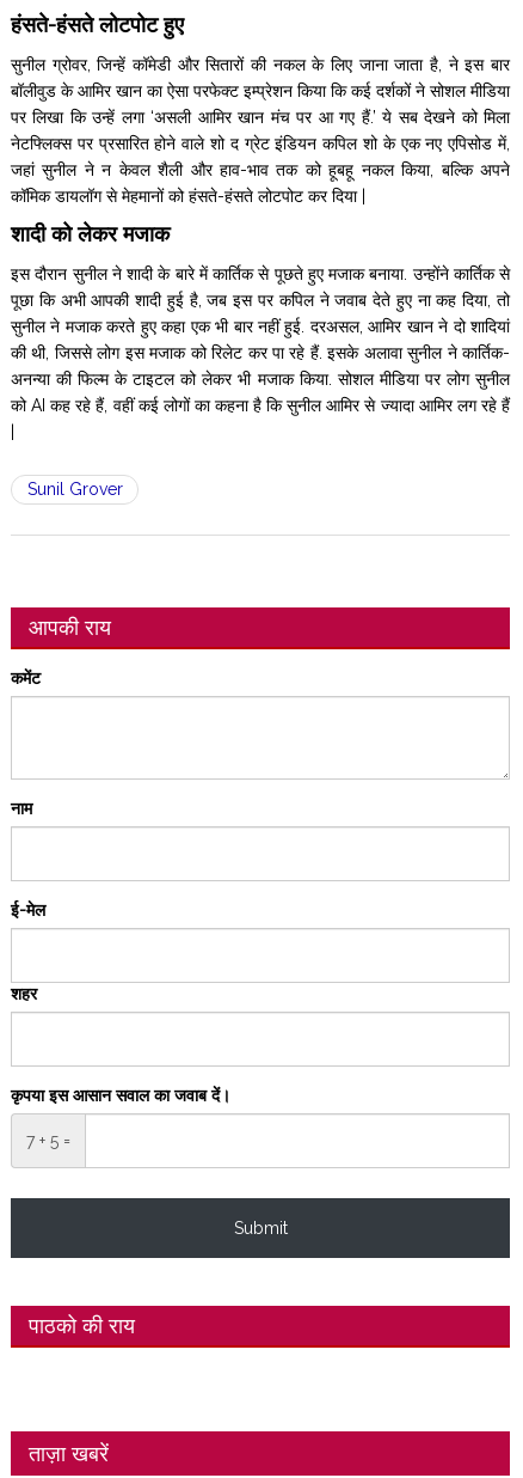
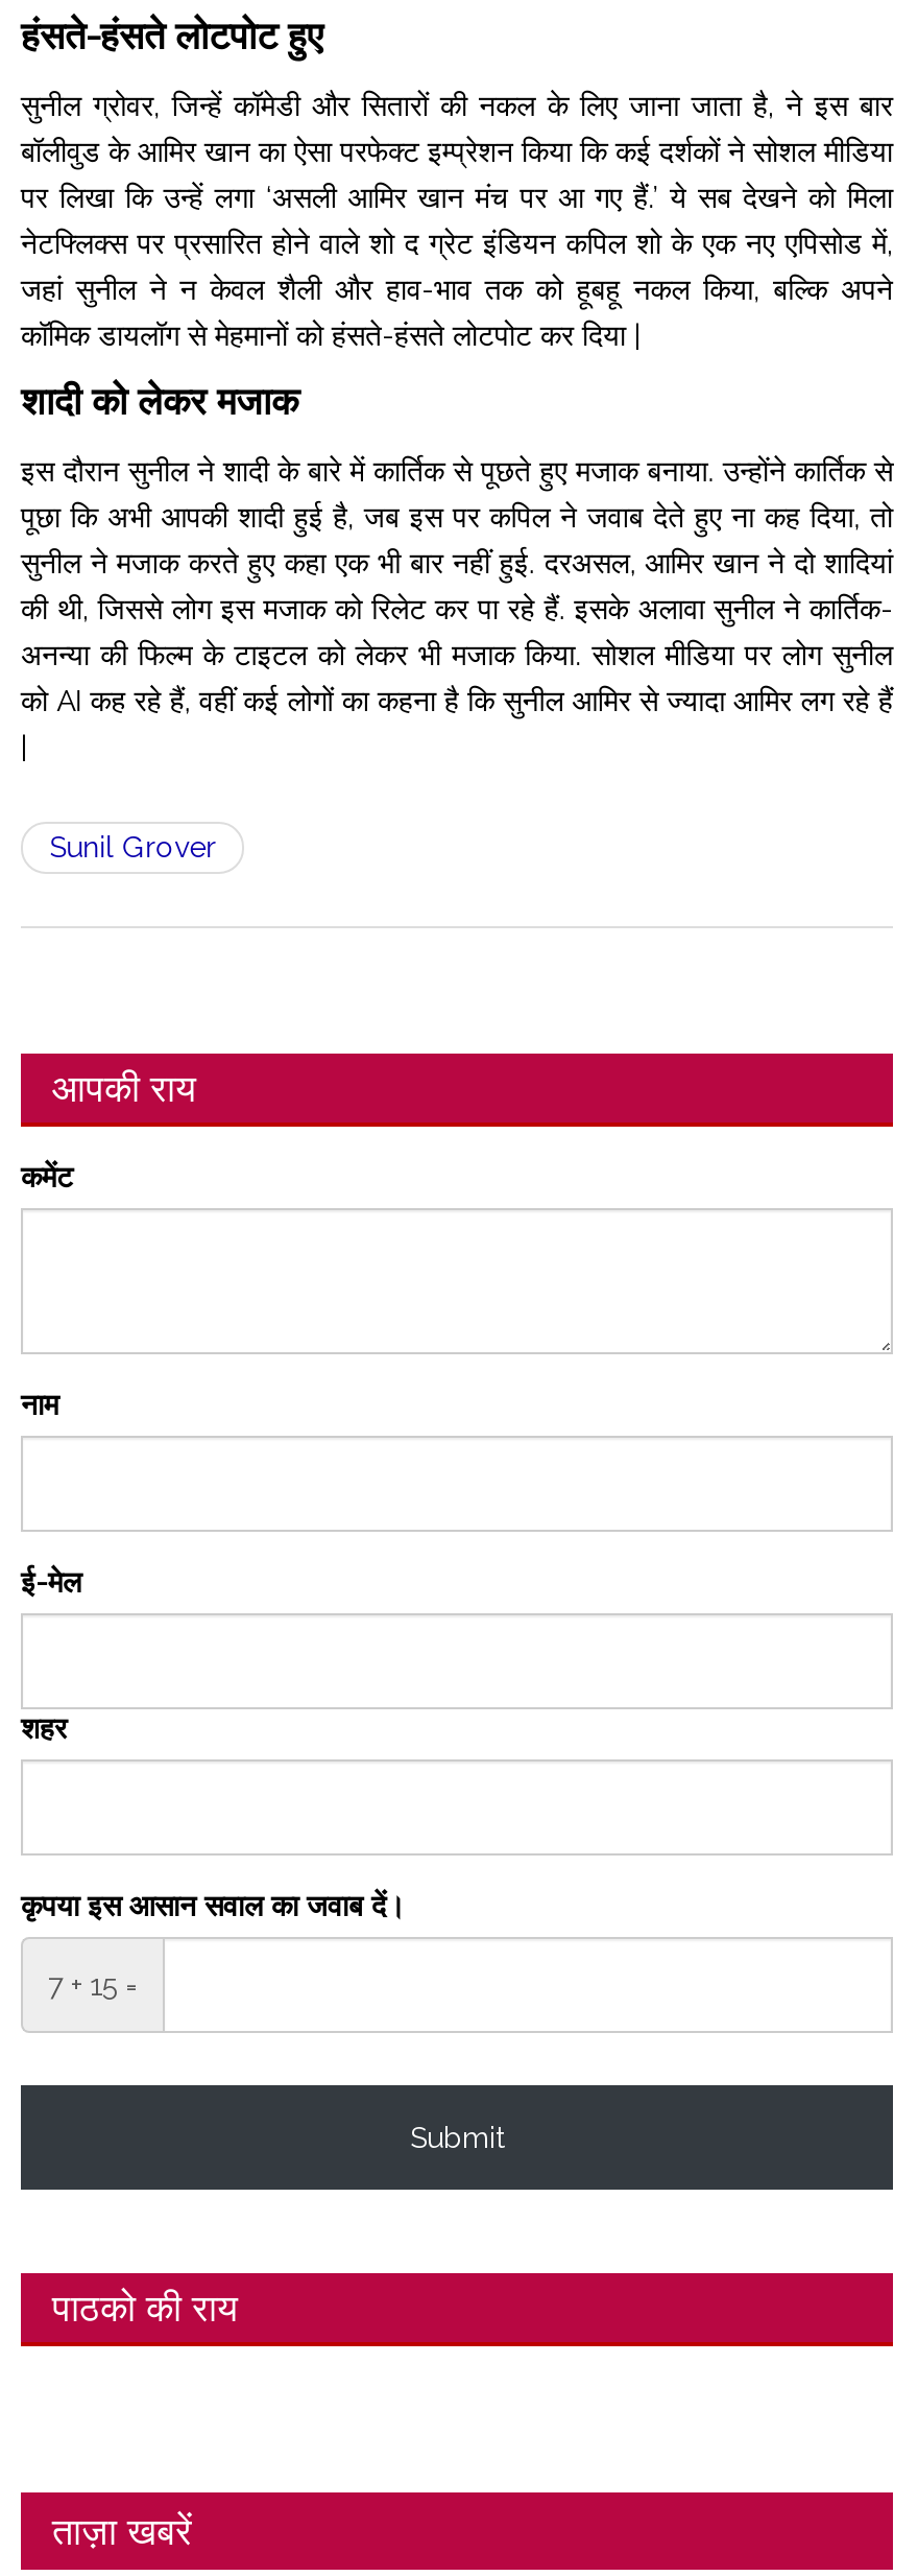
- 7 + 5 =
+ 7 + 15 =
